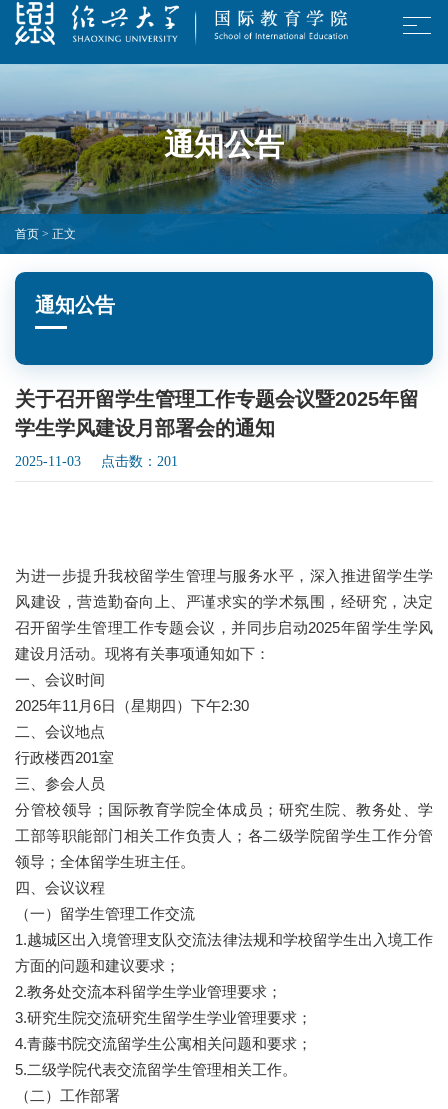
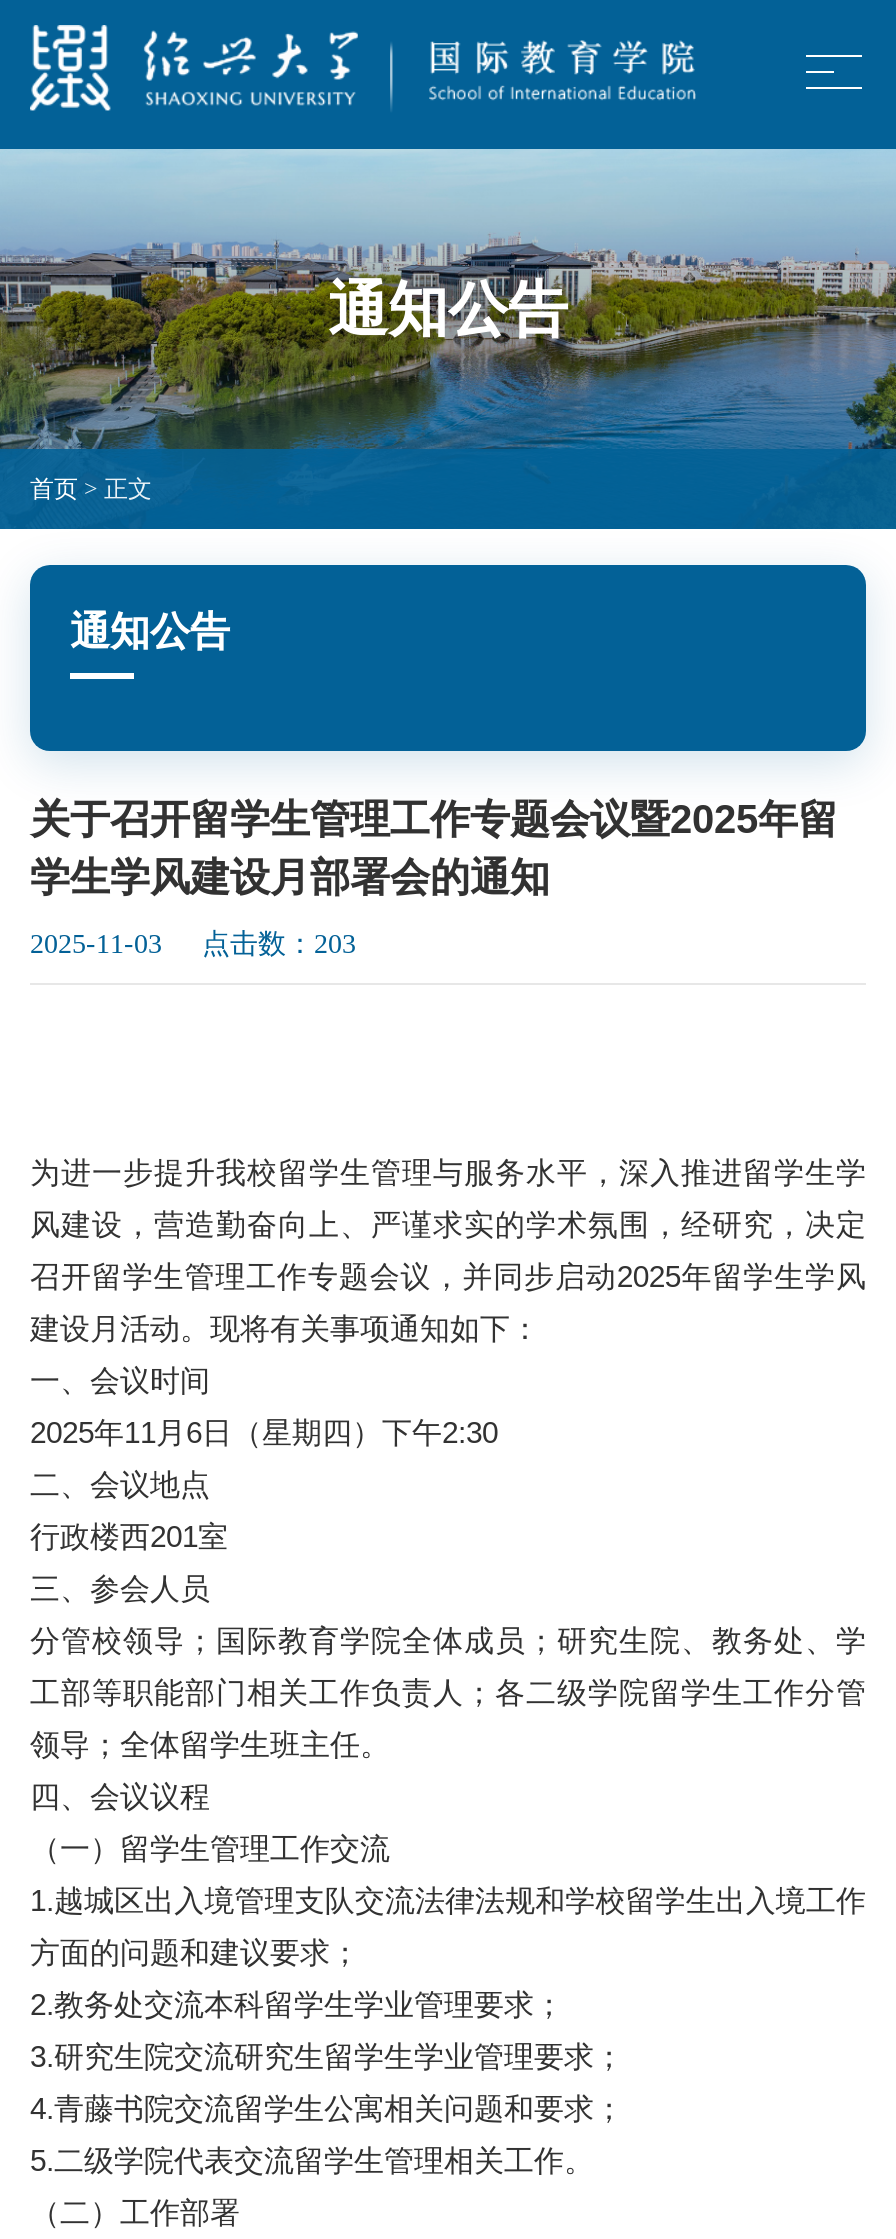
- 2025-11-03 点击数：201
+ 2025-11-03 点击数：203
